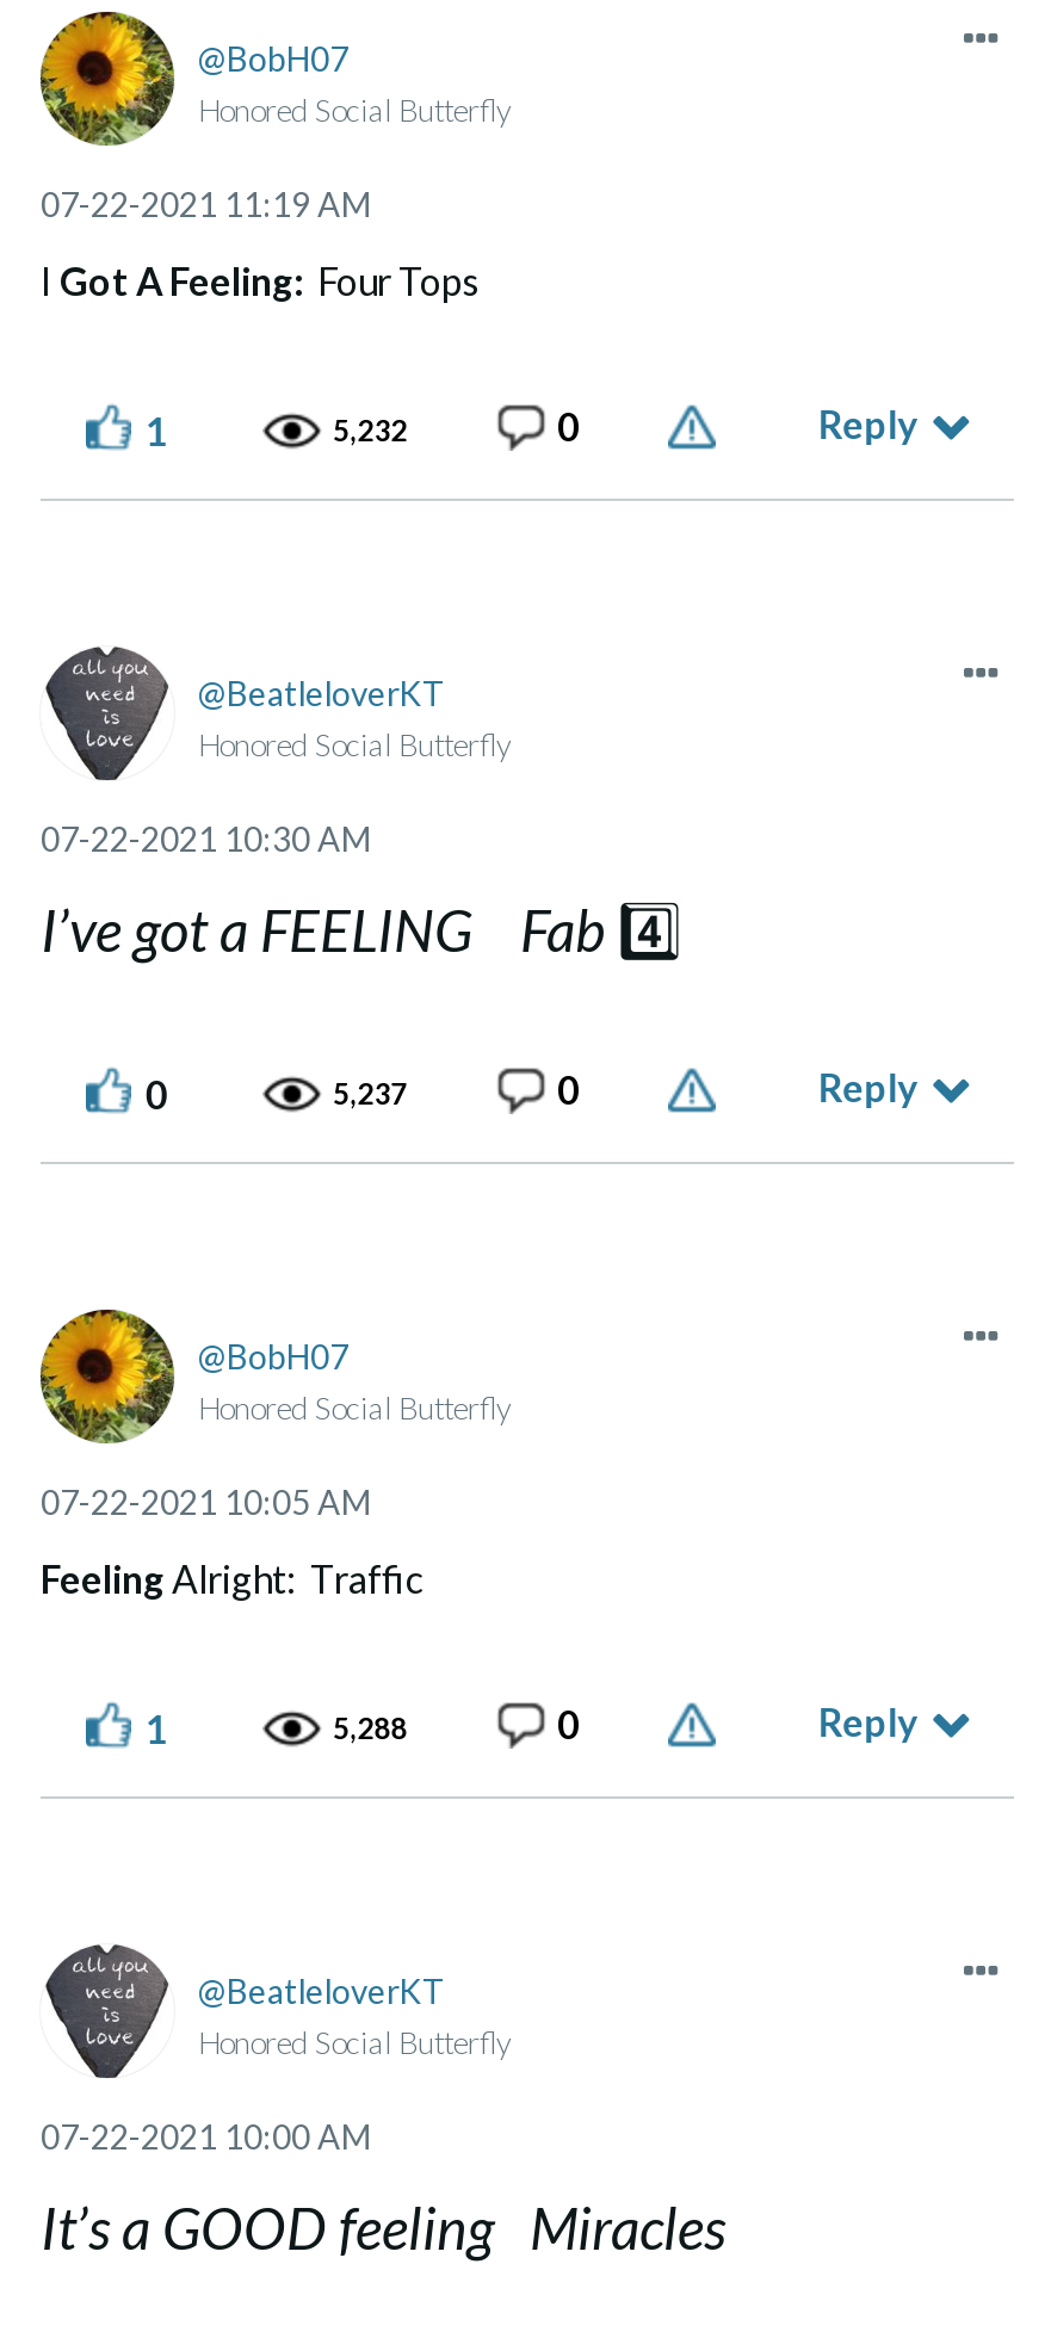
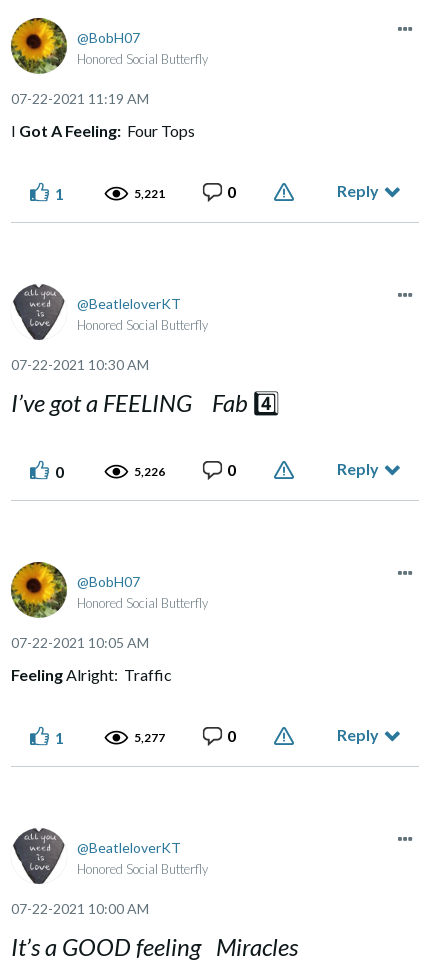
- 5,232
+ 5,221

- 5,237
+ 5,226

- 5,288
+ 5,277
